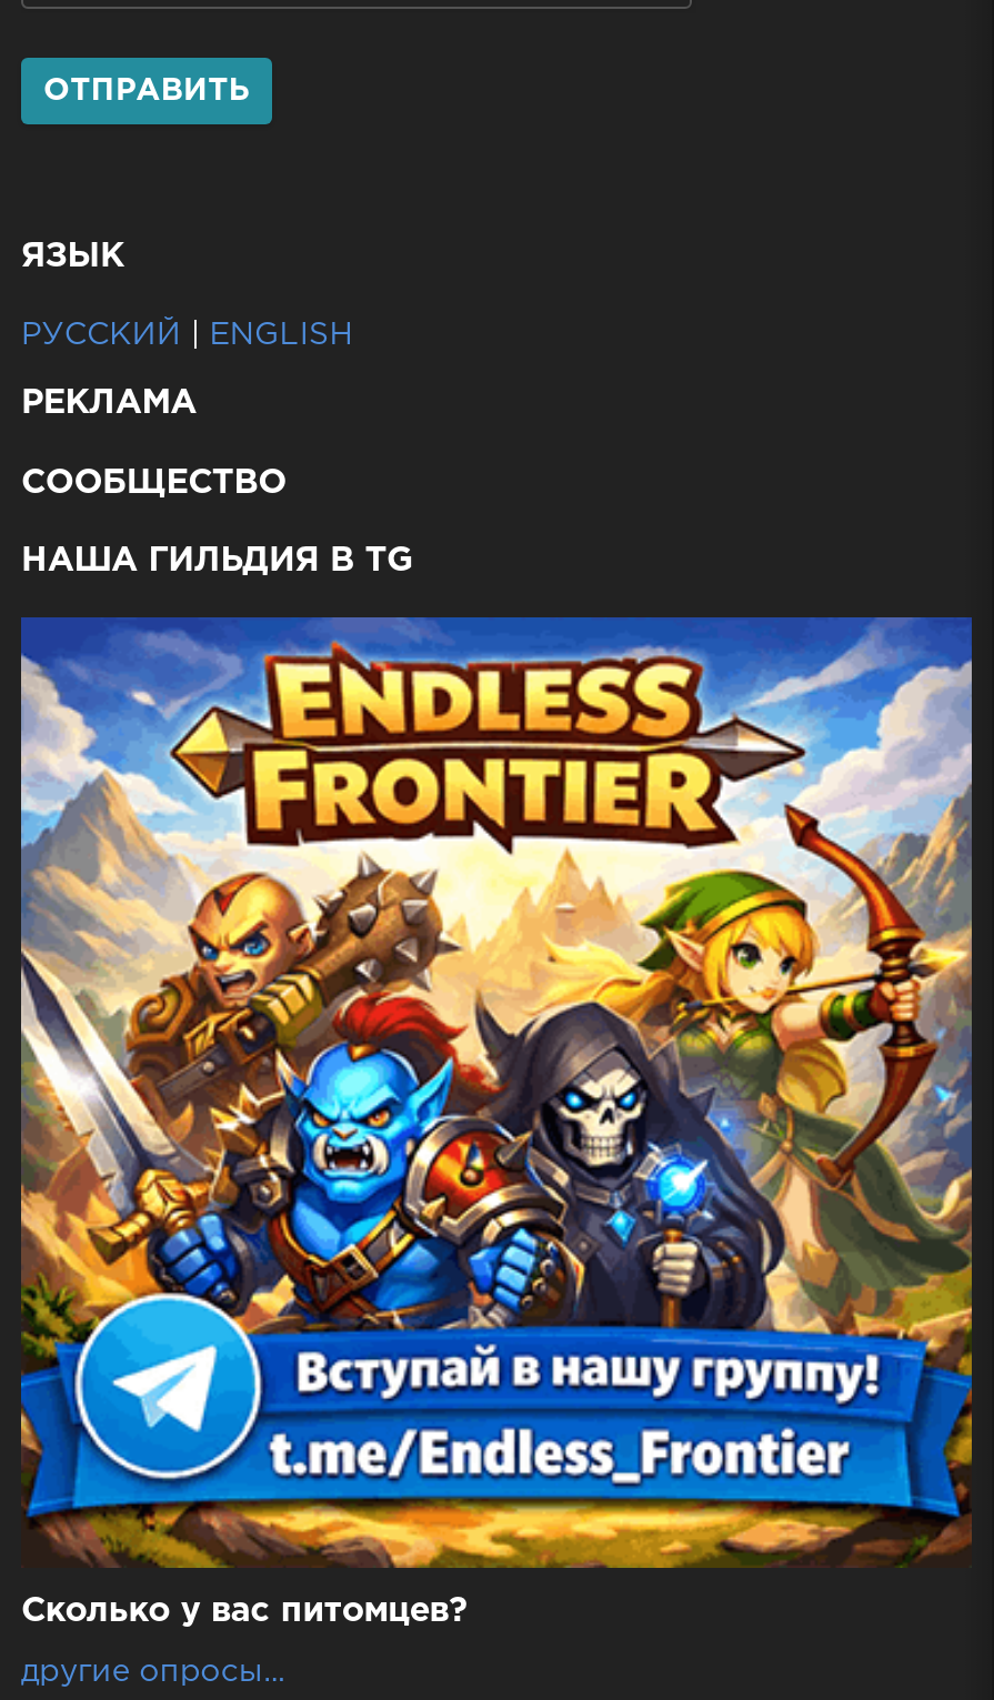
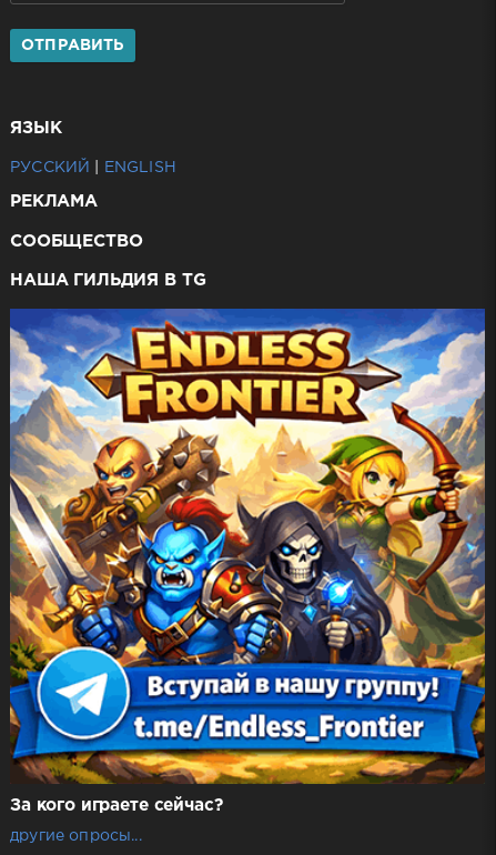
- Сколько у вас питомцев?
+ За кого играете сейчас?
